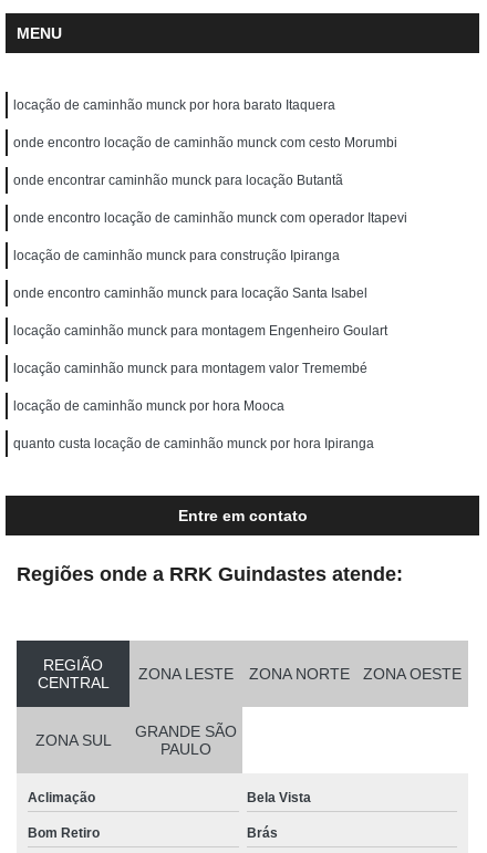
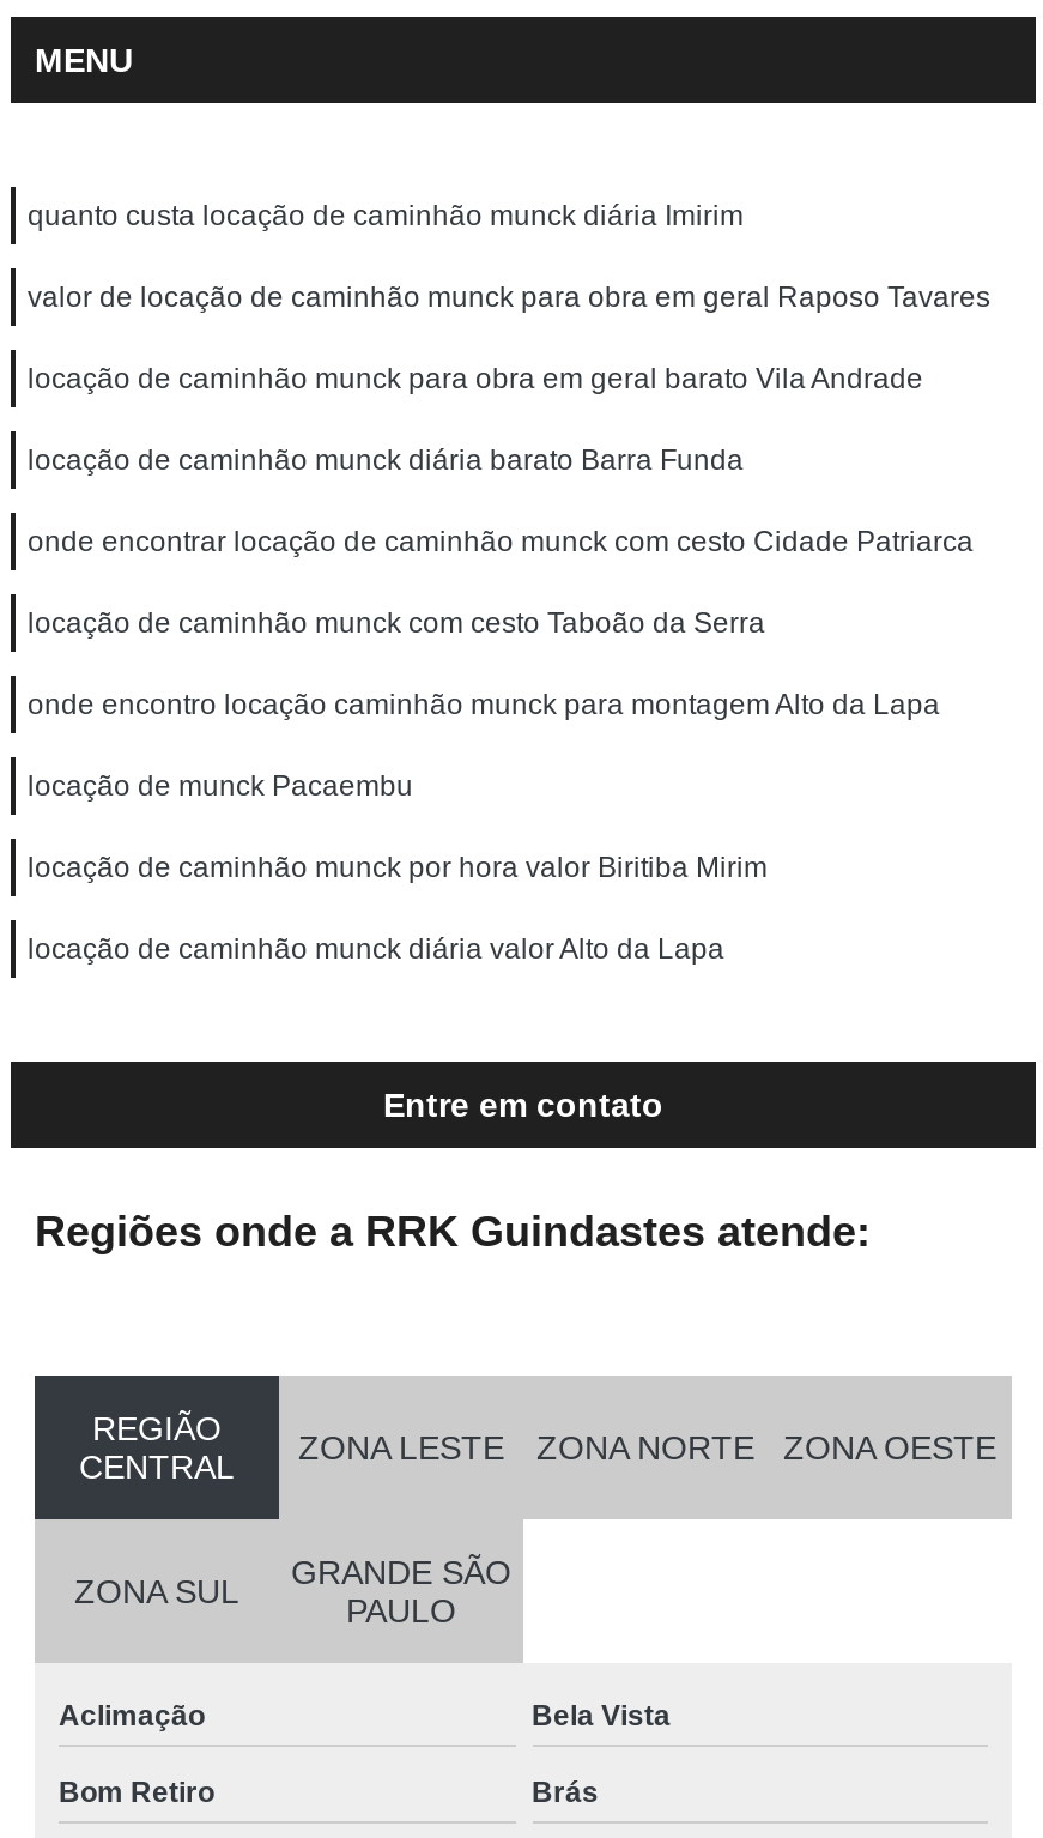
- locação de caminhão munck por hora barato Itaquera
+ quanto custa locação de caminhão munck diária Imirim

- onde encontro locação de caminhão munck com cesto Morumbi
+ valor de locação de caminhão munck para obra em geral Raposo Tavares

- onde encontrar caminhão munck para locação Butantã
+ locação de caminhão munck para obra em geral barato Vila Andrade

- onde encontro locação de caminhão munck com operador Itapevi
+ locação de caminhão munck diária barato Barra Funda

- locação de caminhão munck para construção Ipiranga
+ onde encontrar locação de caminhão munck com cesto Cidade Patriarca

- onde encontro caminhão munck para locação Santa Isabel
+ locação de caminhão munck com cesto Taboão da Serra

- locação caminhão munck para montagem Engenheiro Goulart
+ onde encontro locação caminhão munck para montagem Alto da Lapa

- locação caminhão munck para montagem valor Tremembé
+ locação de munck Pacaembu

- locação de caminhão munck por hora Mooca
+ locação de caminhão munck por hora valor Biritiba Mirim

- quanto custa locação de caminhão munck por hora Ipiranga
+ locação de caminhão munck diária valor Alto da Lapa
